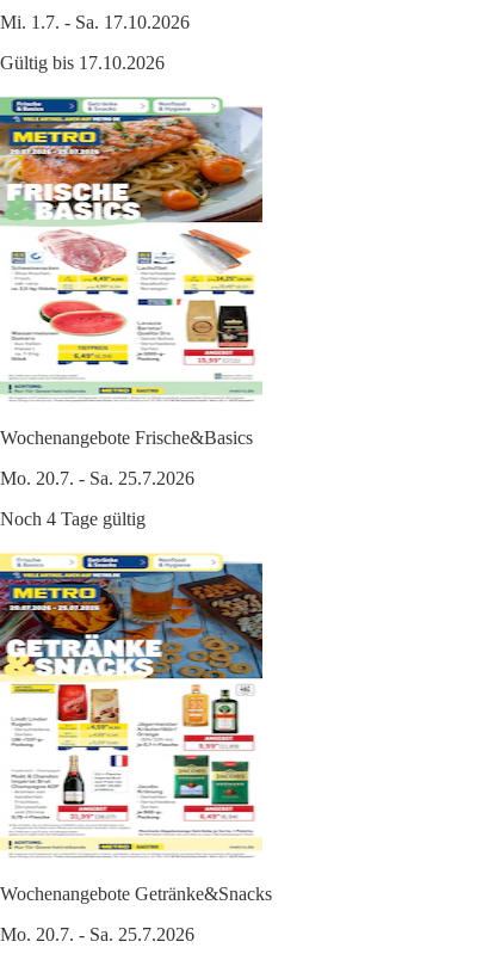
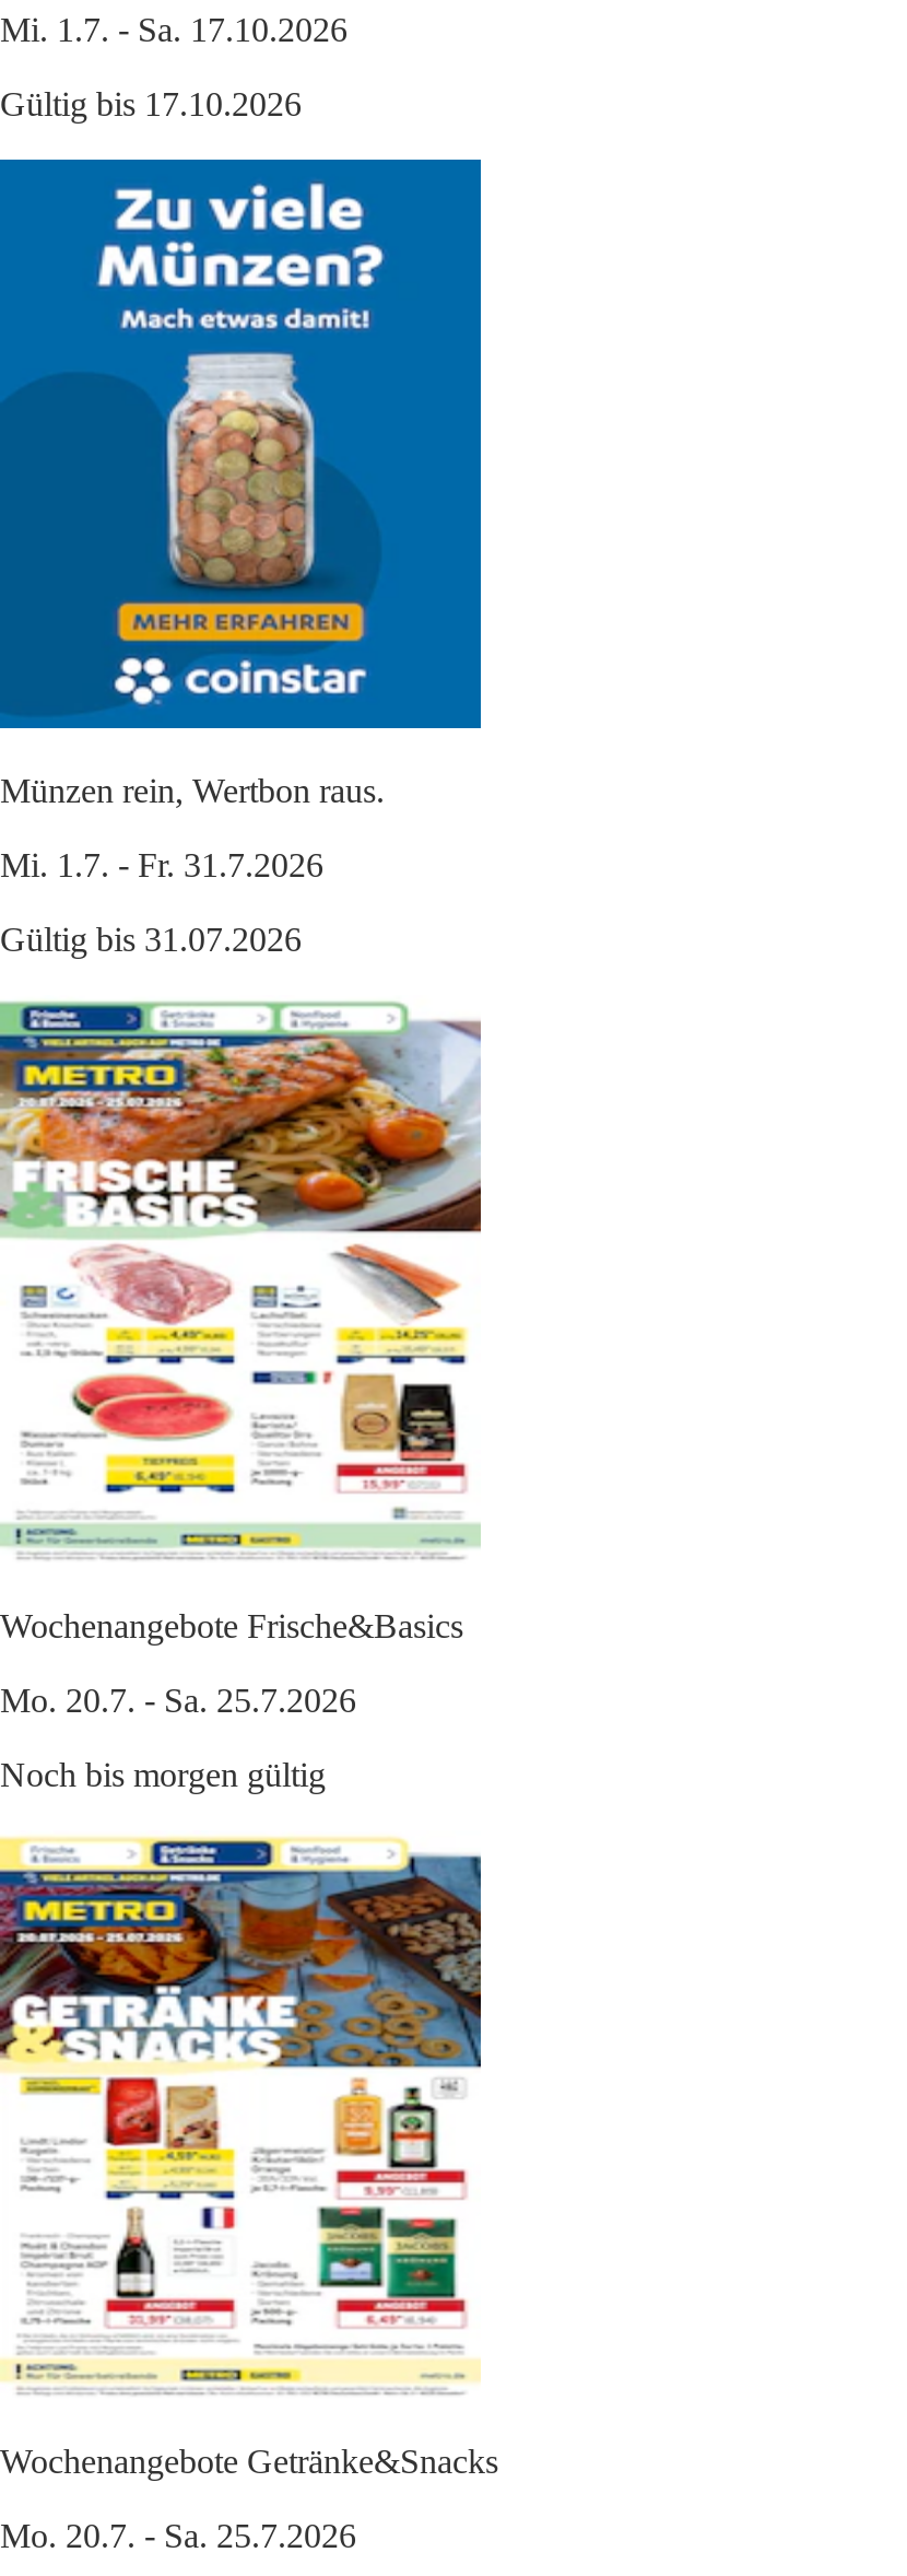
+ [image]
+ Münzen rein, Wertbon raus.
+ Mi. 1.7. - Fr. 31.7.2026
+ Gültig bis 31.07.2026

- Noch 4 Tage gültig
+ Noch bis morgen gültig
